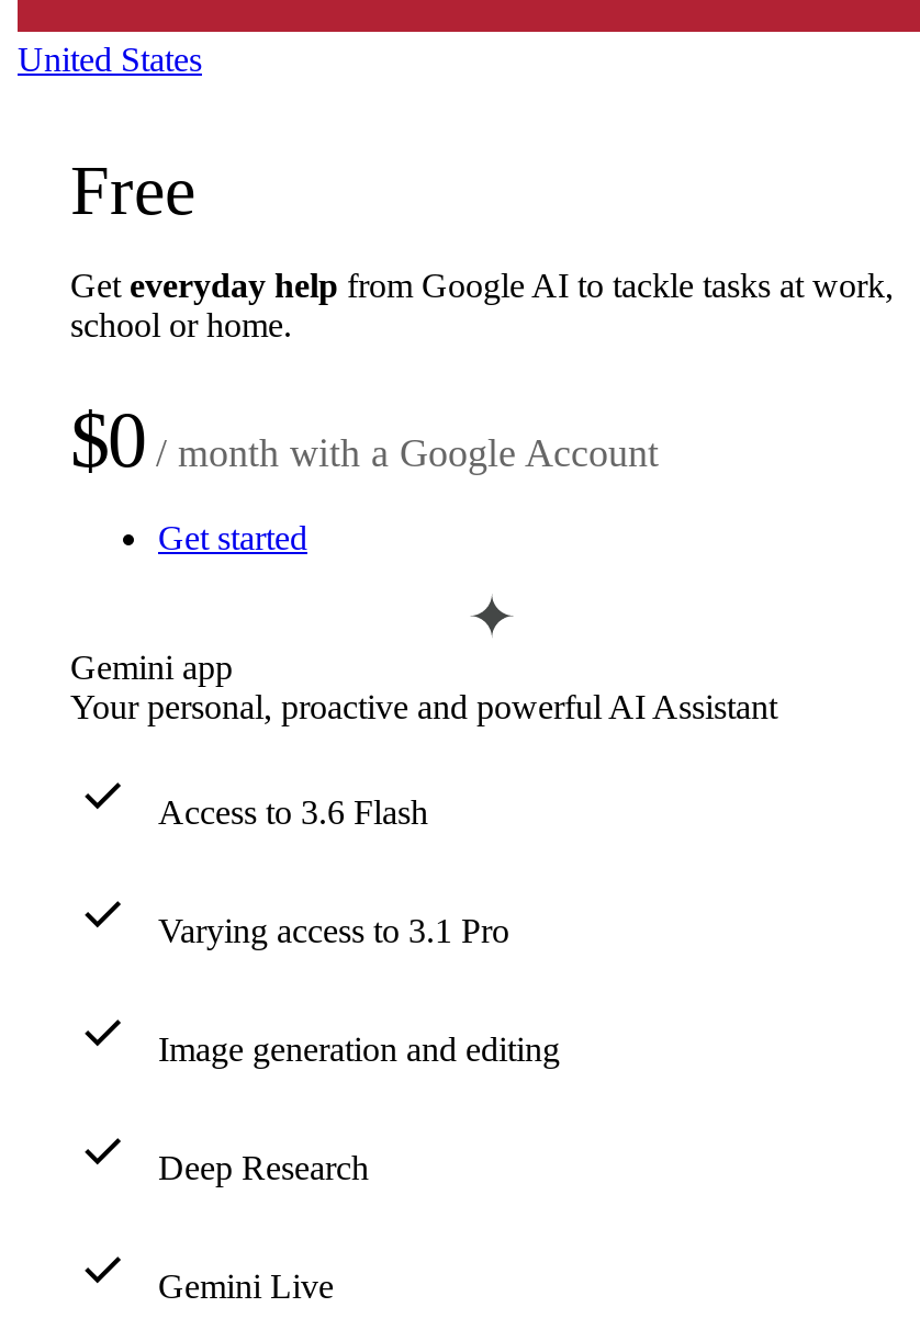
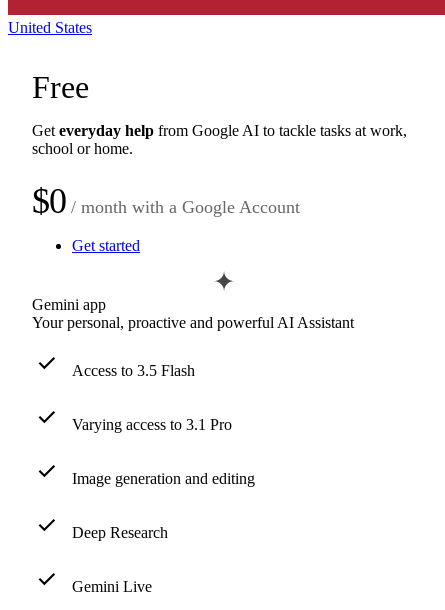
- Access to 3.6 Flash
+ Access to 3.5 Flash
